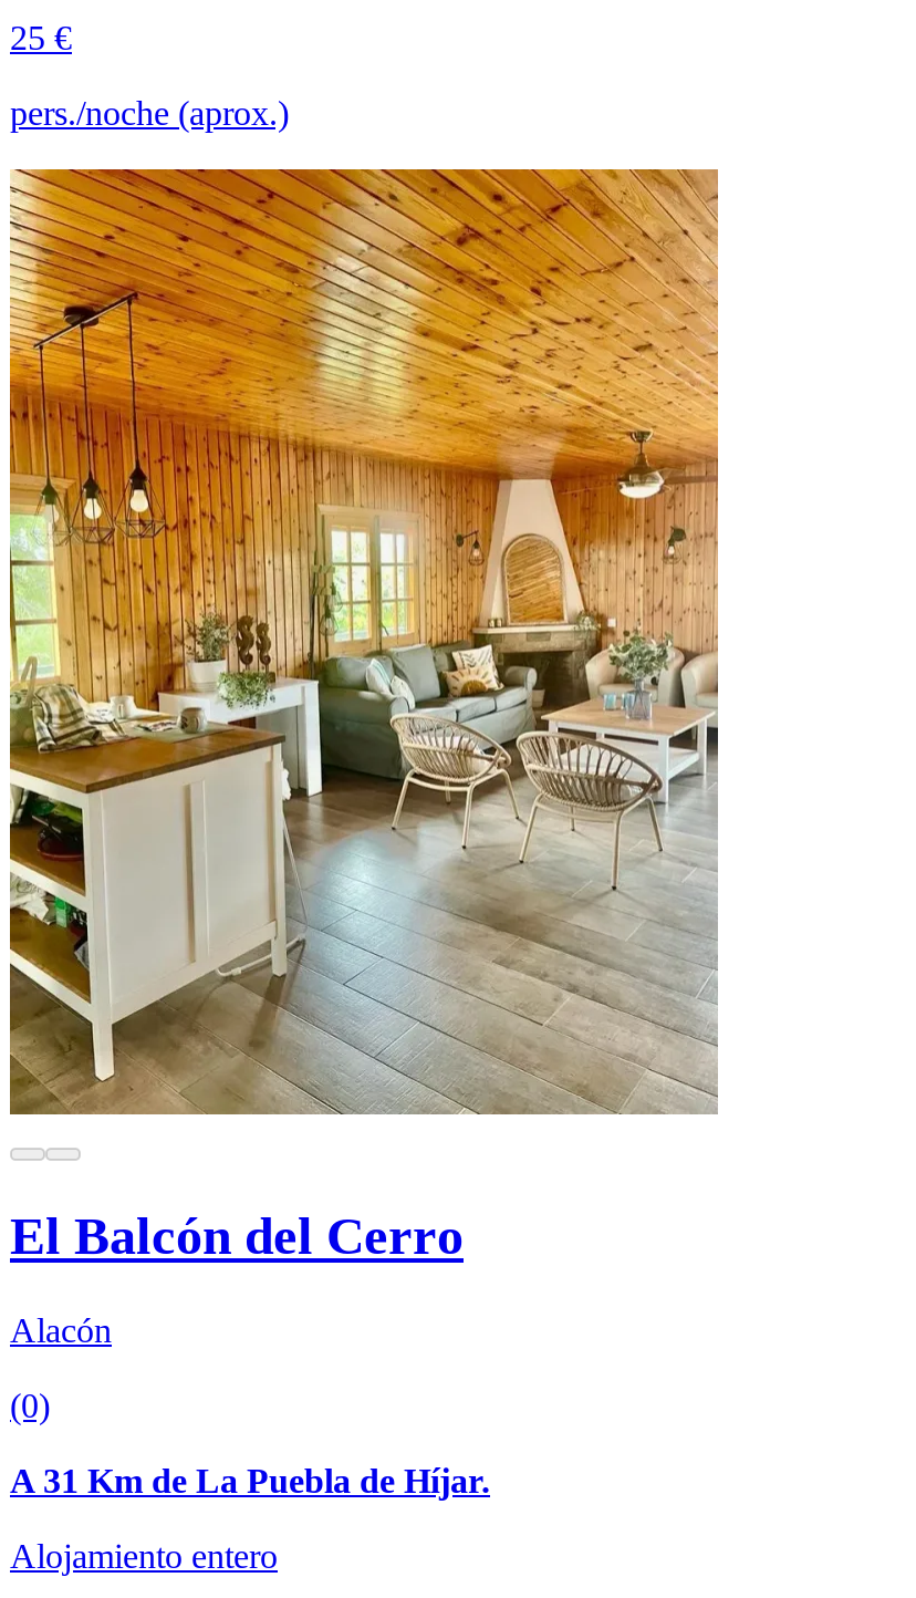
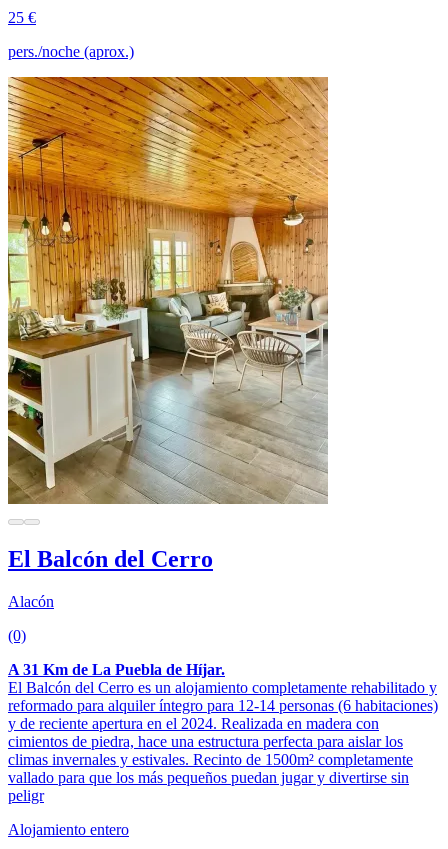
+ El Balcón del Cerro es un alojamiento completamente rehabilitado y
+ reformado para alquiler íntegro para 12-14 personas (6 habitaciones)
+ y de reciente apertura en el 2024. Realizada en madera con
+ cimientos de piedra, hace una estructura perfecta para aislar los
+ climas invernales y estivales. Recinto de 1500m² completamente
+ vallado para que los más pequeños puedan jugar y divertirse sin
+ peligr
